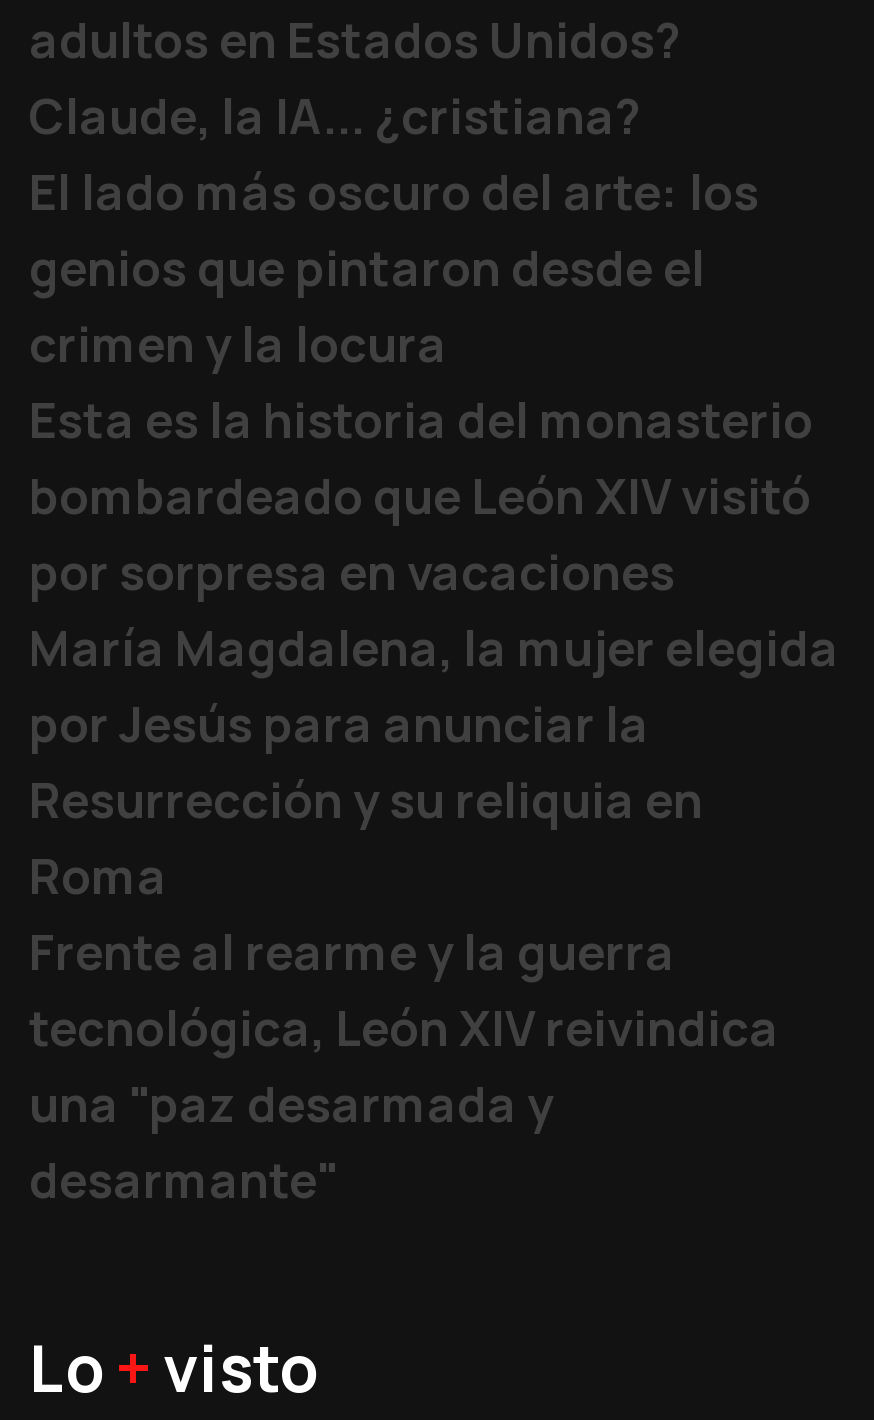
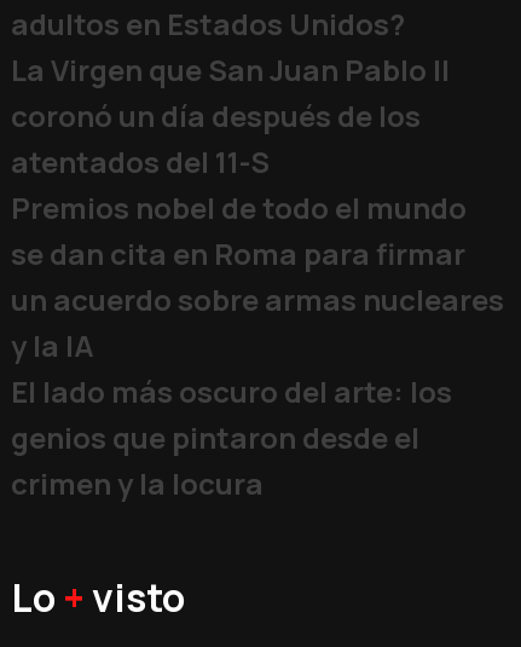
- Claude, la IA... ¿cristiana?
+ La Virgen que San Juan Pablo II
+ coronó un día después de los
+ atentados del 11-S
+ Premios nobel de todo el mundo
+ se dan cita en Roma para firmar
+ un acuerdo sobre armas nucleares
+ y la IA

moved down: El lado más oscuro del arte: los | genios que pintaron desde el | crimen y la locura

- Esta es la historia del monasterio
- bombardeado que León XIV visitó
- por sorpresa en vacaciones
- María Magdalena, la mujer elegida
- por Jesús para anunciar la
- Resurrección y su reliquia en
- Roma
- Frente al rearme y la guerra
- tecnológica, León XIV reivindica
- una "paz desarmada y
- desarmante"
